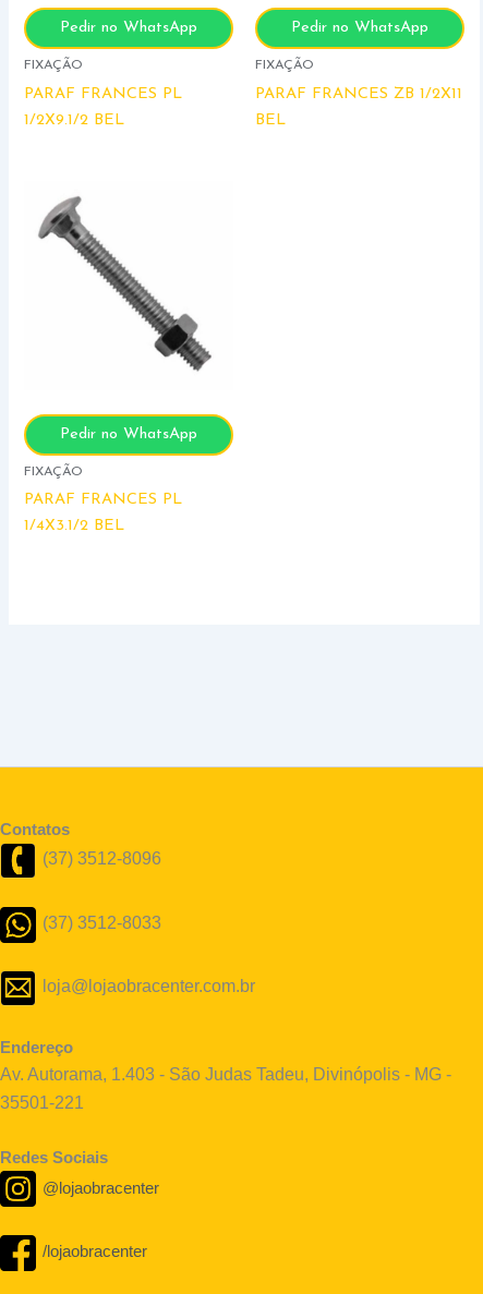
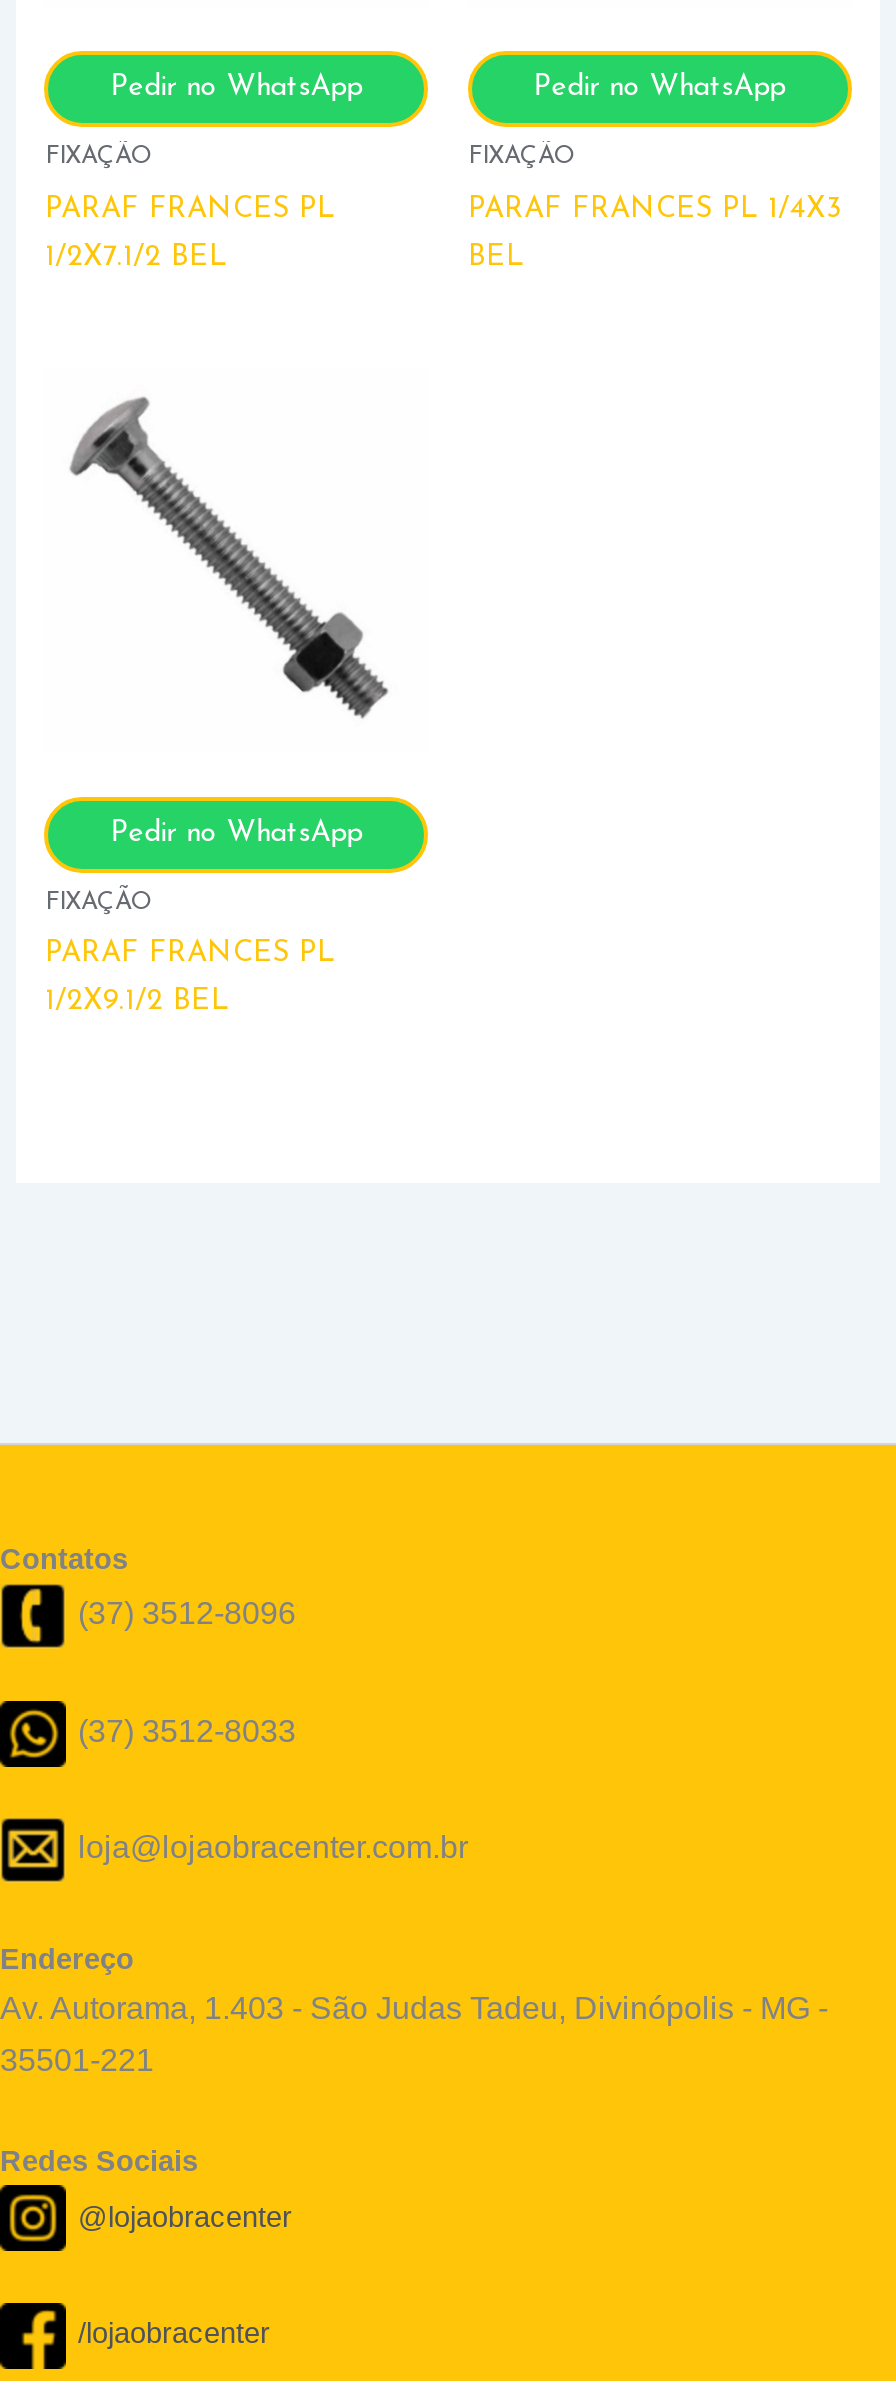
- PARAF FRANCES ZB 1/2X11
+ PARAF FRANCES PL 1/4X3

- 1/2X9.1/2 BEL
+ 1/2X7.1/2 BEL

- 1/4X3.1/2 BEL
+ 1/2X9.1/2 BEL
